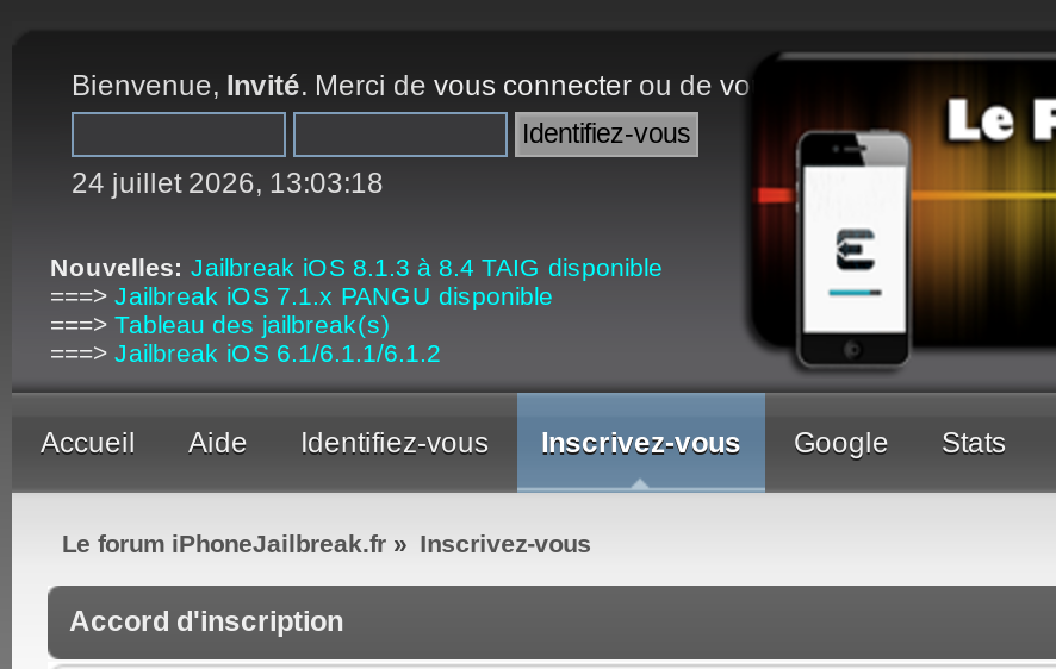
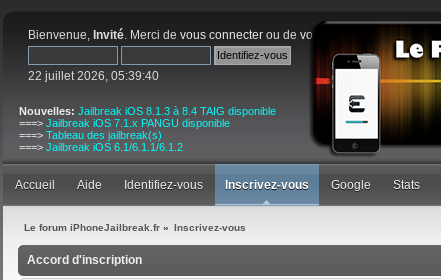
- 24 juillet 2026, 13:03:18
+ 22 juillet 2026, 05:39:40
